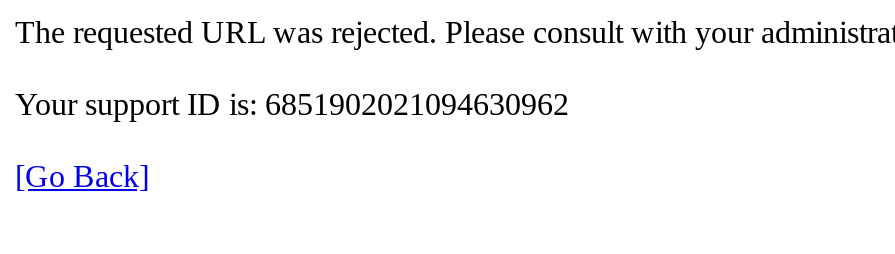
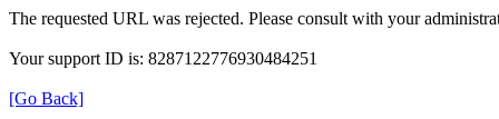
- Your support ID is: 6851902021094630962
+ Your support ID is: 8287122776930484251
